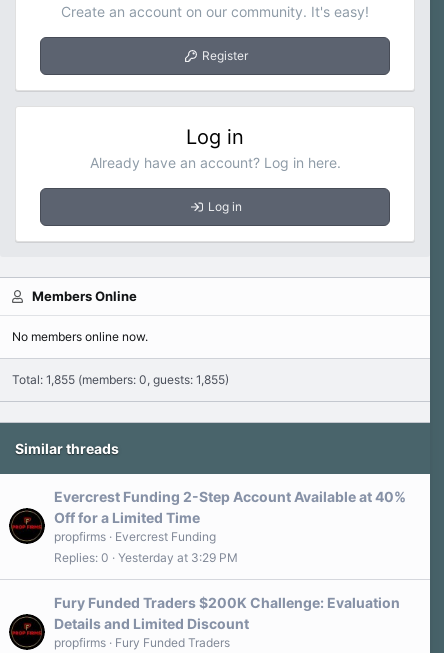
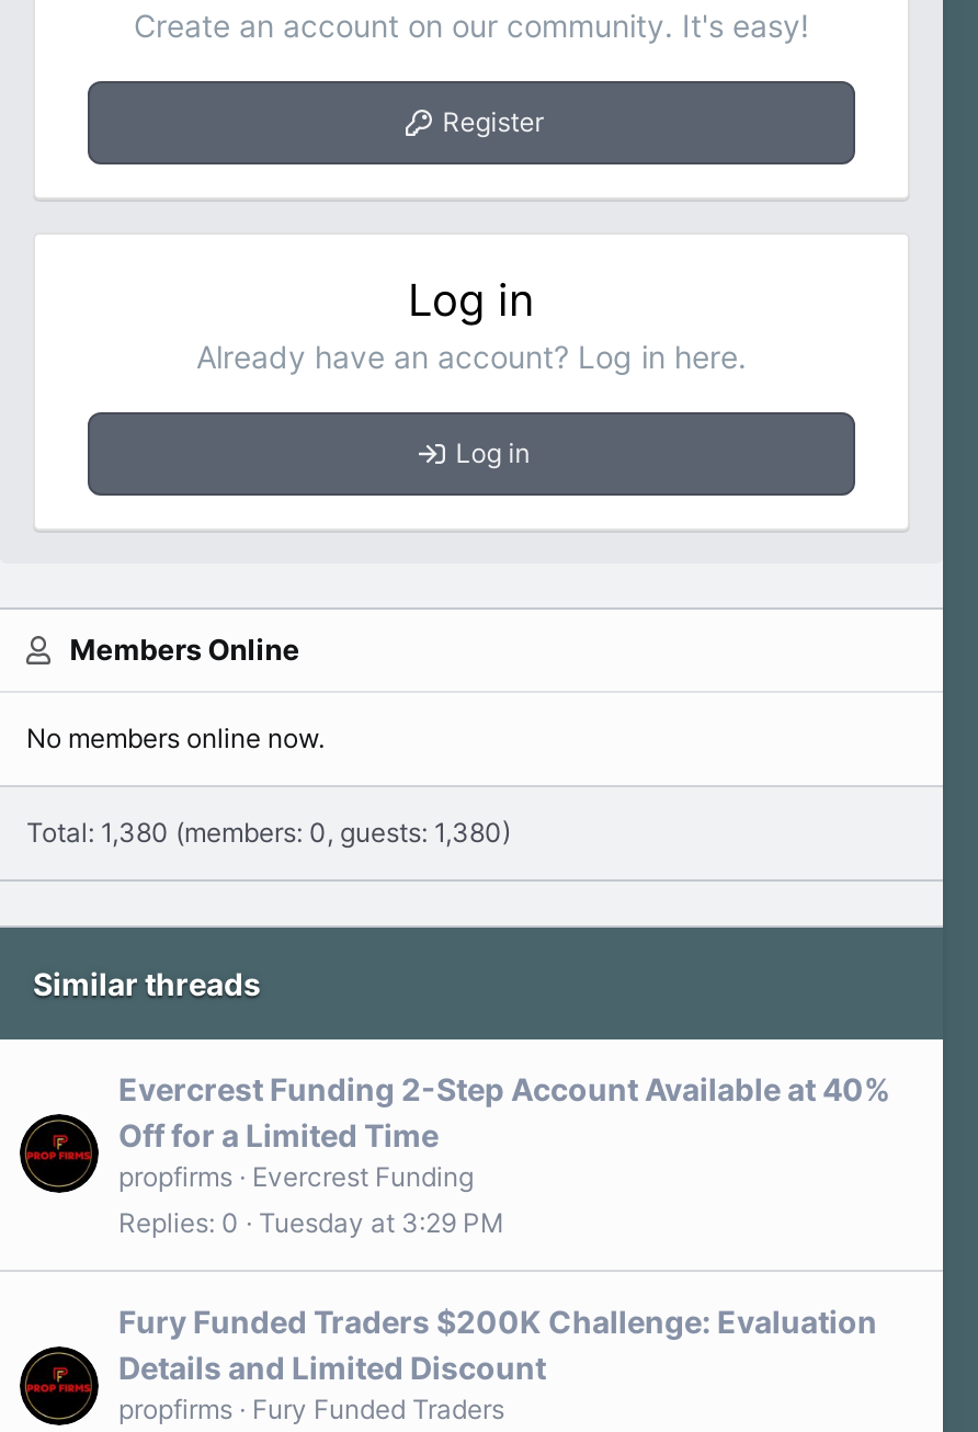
- Total: 1,855 (members: 0, guests: 1,855)
+ Total: 1,380 (members: 0, guests: 1,380)

- Replies 0 Yesterday at 3:29 PM
+ Replies 0 Tuesday at 3:29 PM
